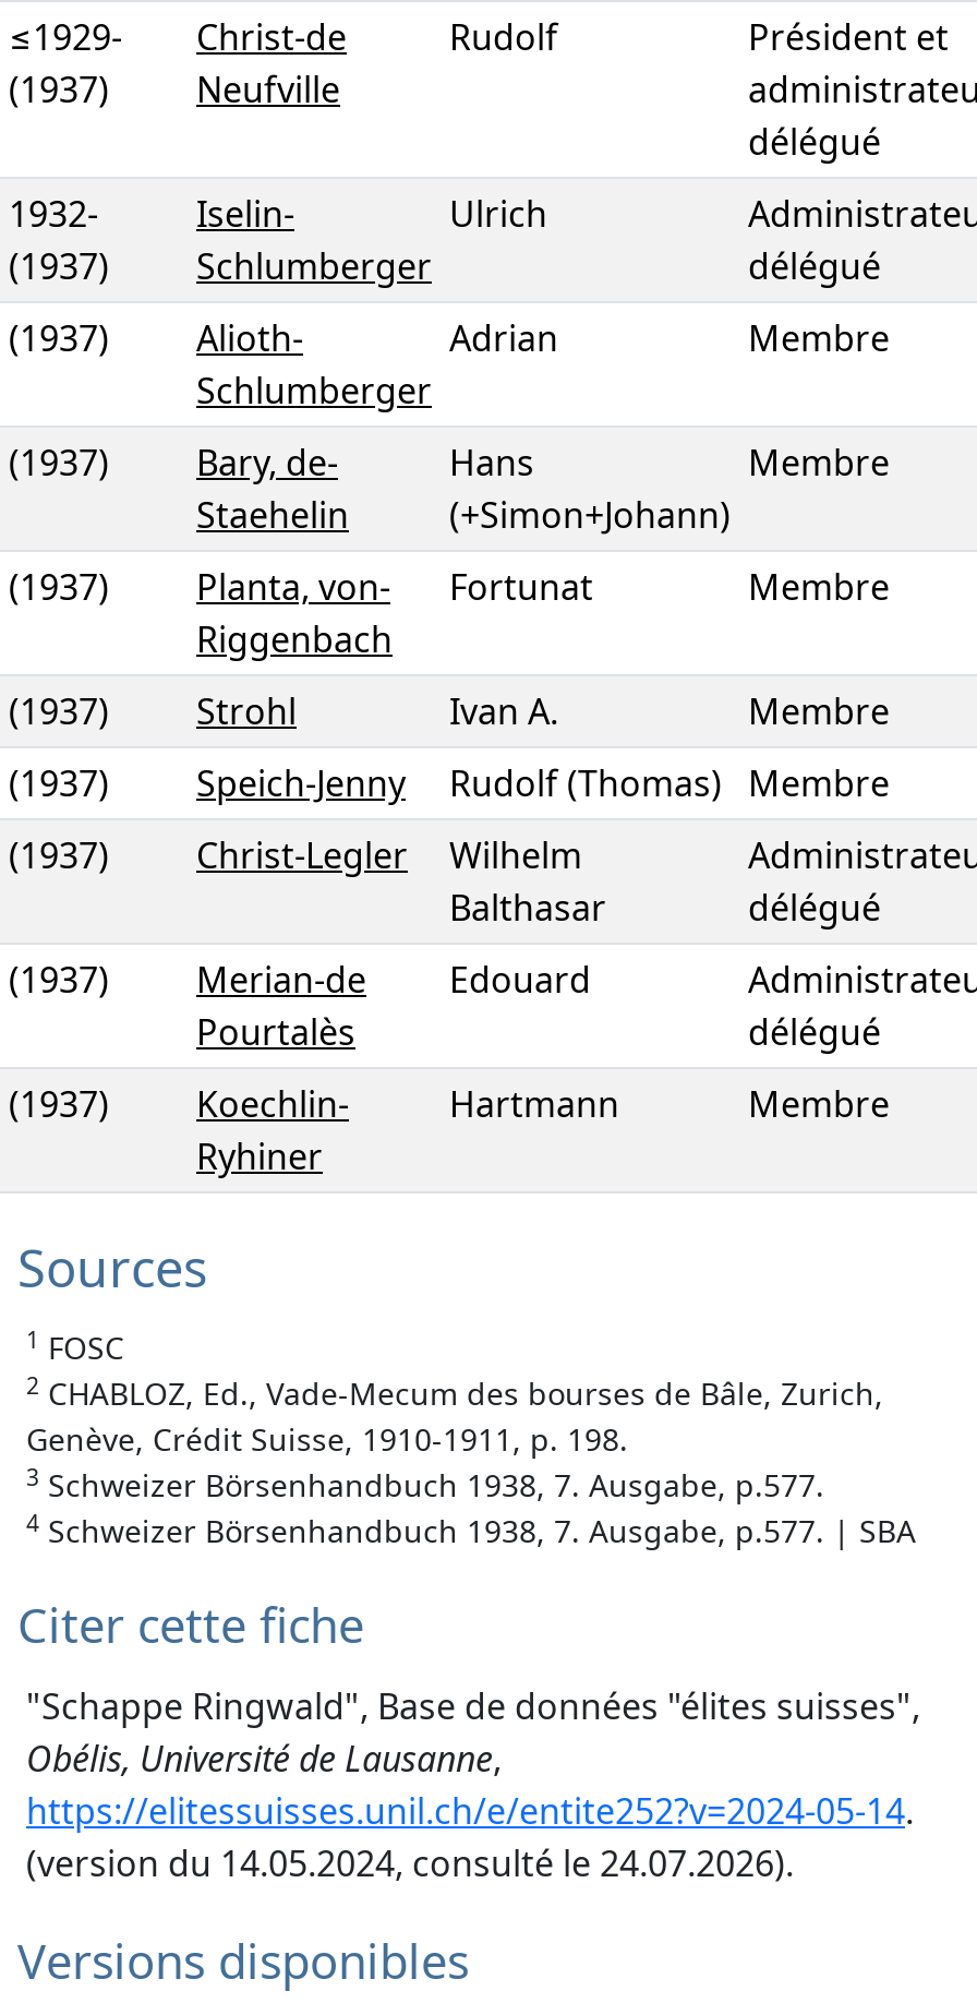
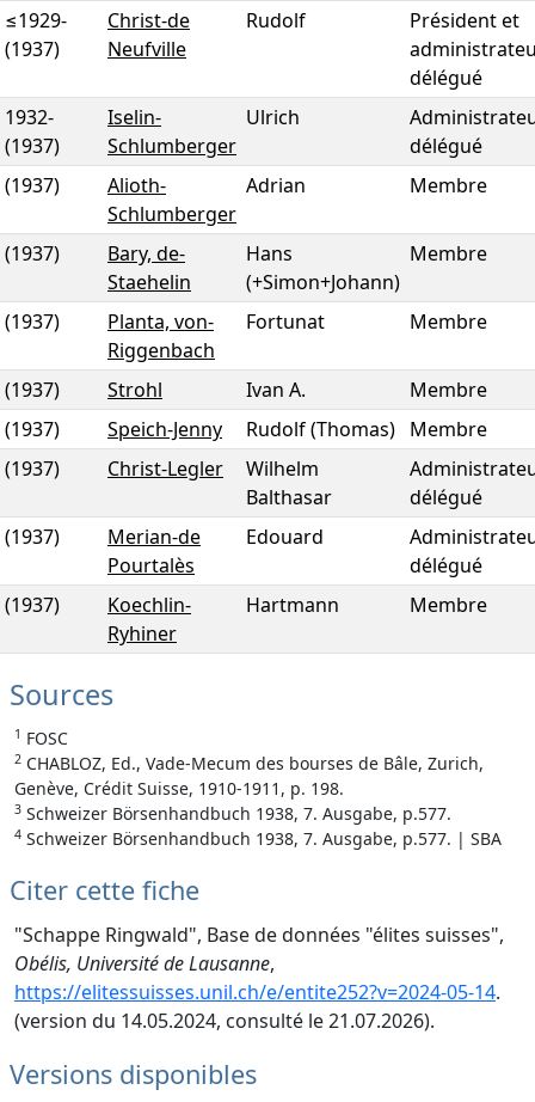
- (version du 14.05.2024, consulté le 24.07.2026).
+ (version du 14.05.2024, consulté le 21.07.2026).
